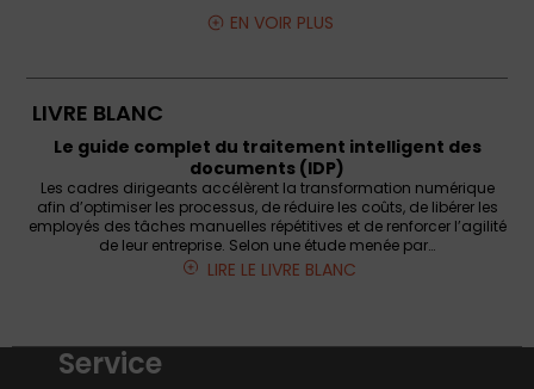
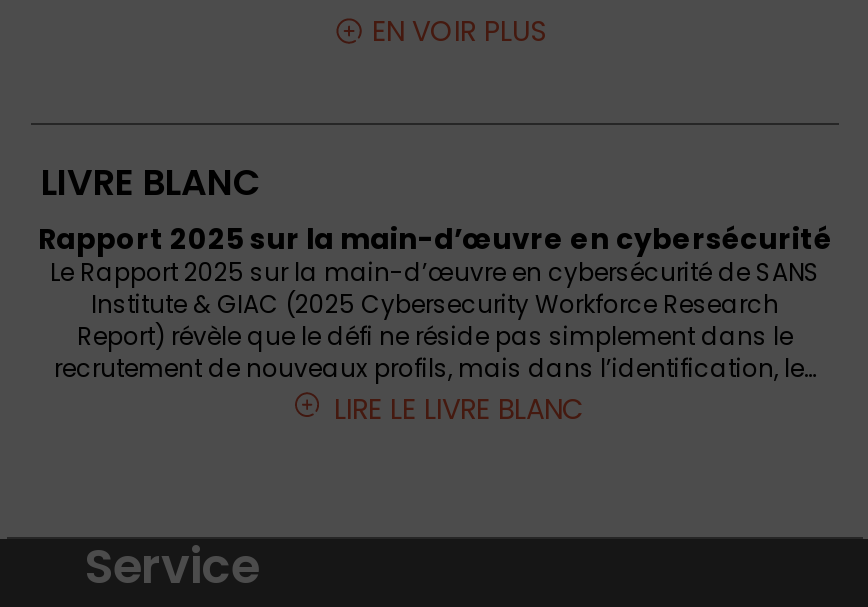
- Le guide complet du traitement intelligent des
- documents (IDP)
- Les cadres dirigeants accélèrent la transformation numérique
- afin d’optimiser les processus, de réduire les coûts, de libérer les
- employés des tâches manuelles répétitives et de renforcer l’agilité
- de leur entreprise. Selon une étude menée par…
+ Rapport 2025 sur la main-d’œuvre en cybersécurité
+ Le Rapport 2025 sur la main-d’œuvre en cybersécurité de SANS
+ Institute & GIAC (2025 Cybersecurity Workforce Research
+ Report) révèle que le défi ne réside pas simplement dans le
+ recrutement de nouveaux profils, mais dans l’identification, le…
